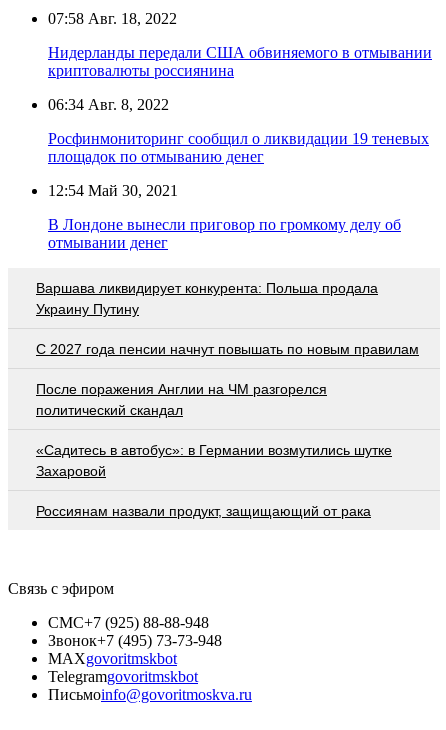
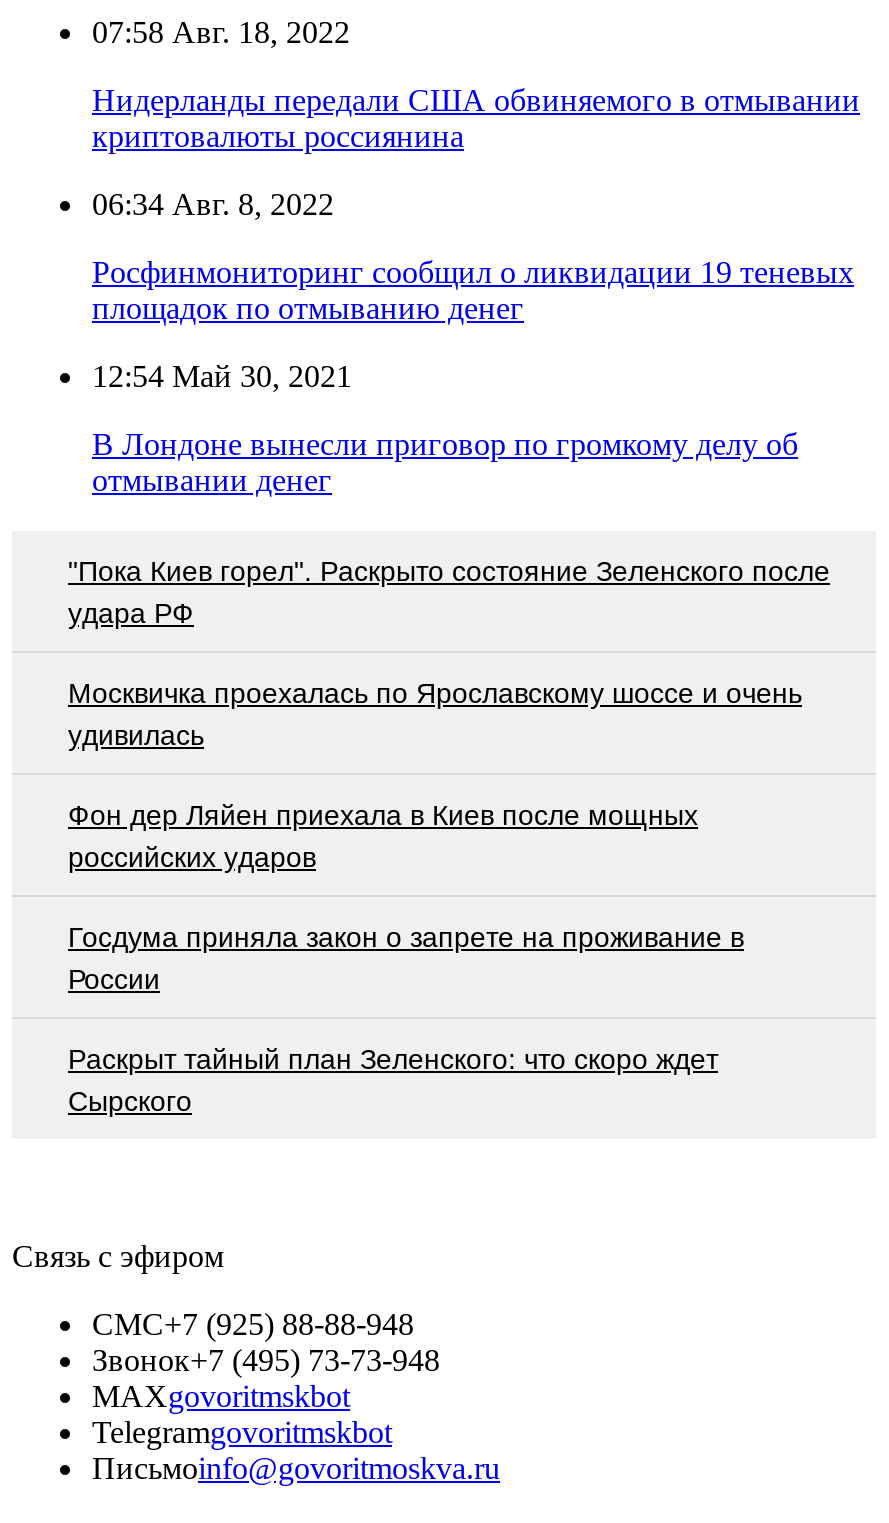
- Варшава ликвидирует конкурента: Польша продала
- Украину Путину
+ "Пока Киев горел". Раскрыто состояние Зеленского после
+ удара РФ

- С 2027 года пенсии начнут повышать по новым правилам
+ Москвичка проехалась по Ярославскому шоссе и очень
+ удивилась

- После поражения Англии на ЧМ разгорелся
- политический скандал
+ Фон дер Ляйен приехала в Киев после мощных
+ российских ударов

- «Садитесь в автобус»: в Германии возмутились шутке
- Захаровой
+ Госдума приняла закон о запрете на проживание в
+ России

- Россиянам назвали продукт, защищающий от рака
+ Раскрыт тайный план Зеленского: что скоро ждет
+ Сырского
